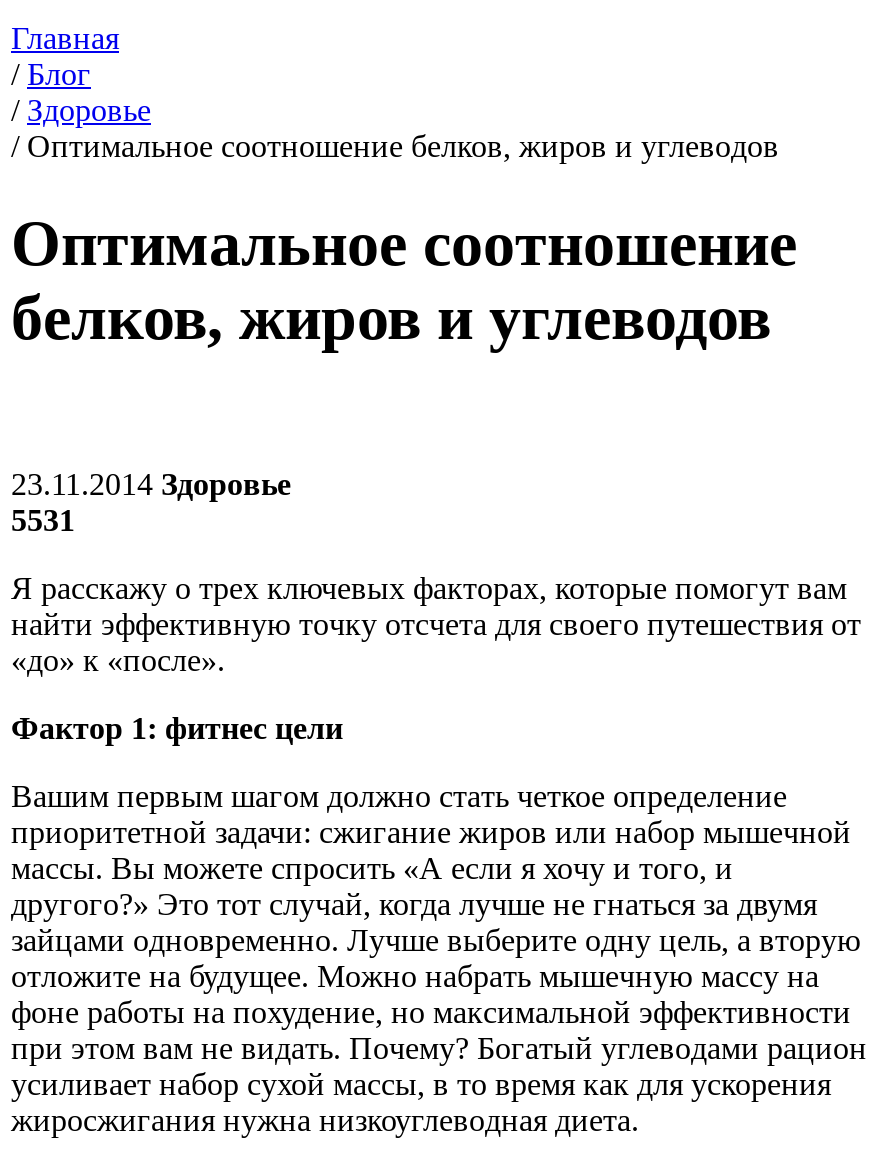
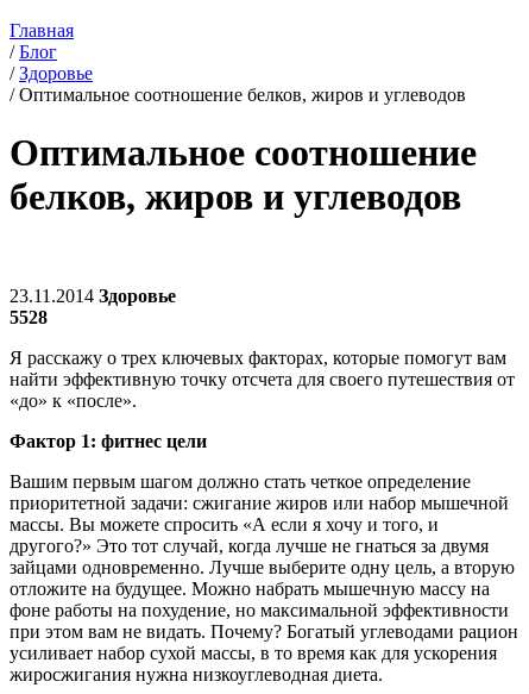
- 5531
+ 5528
